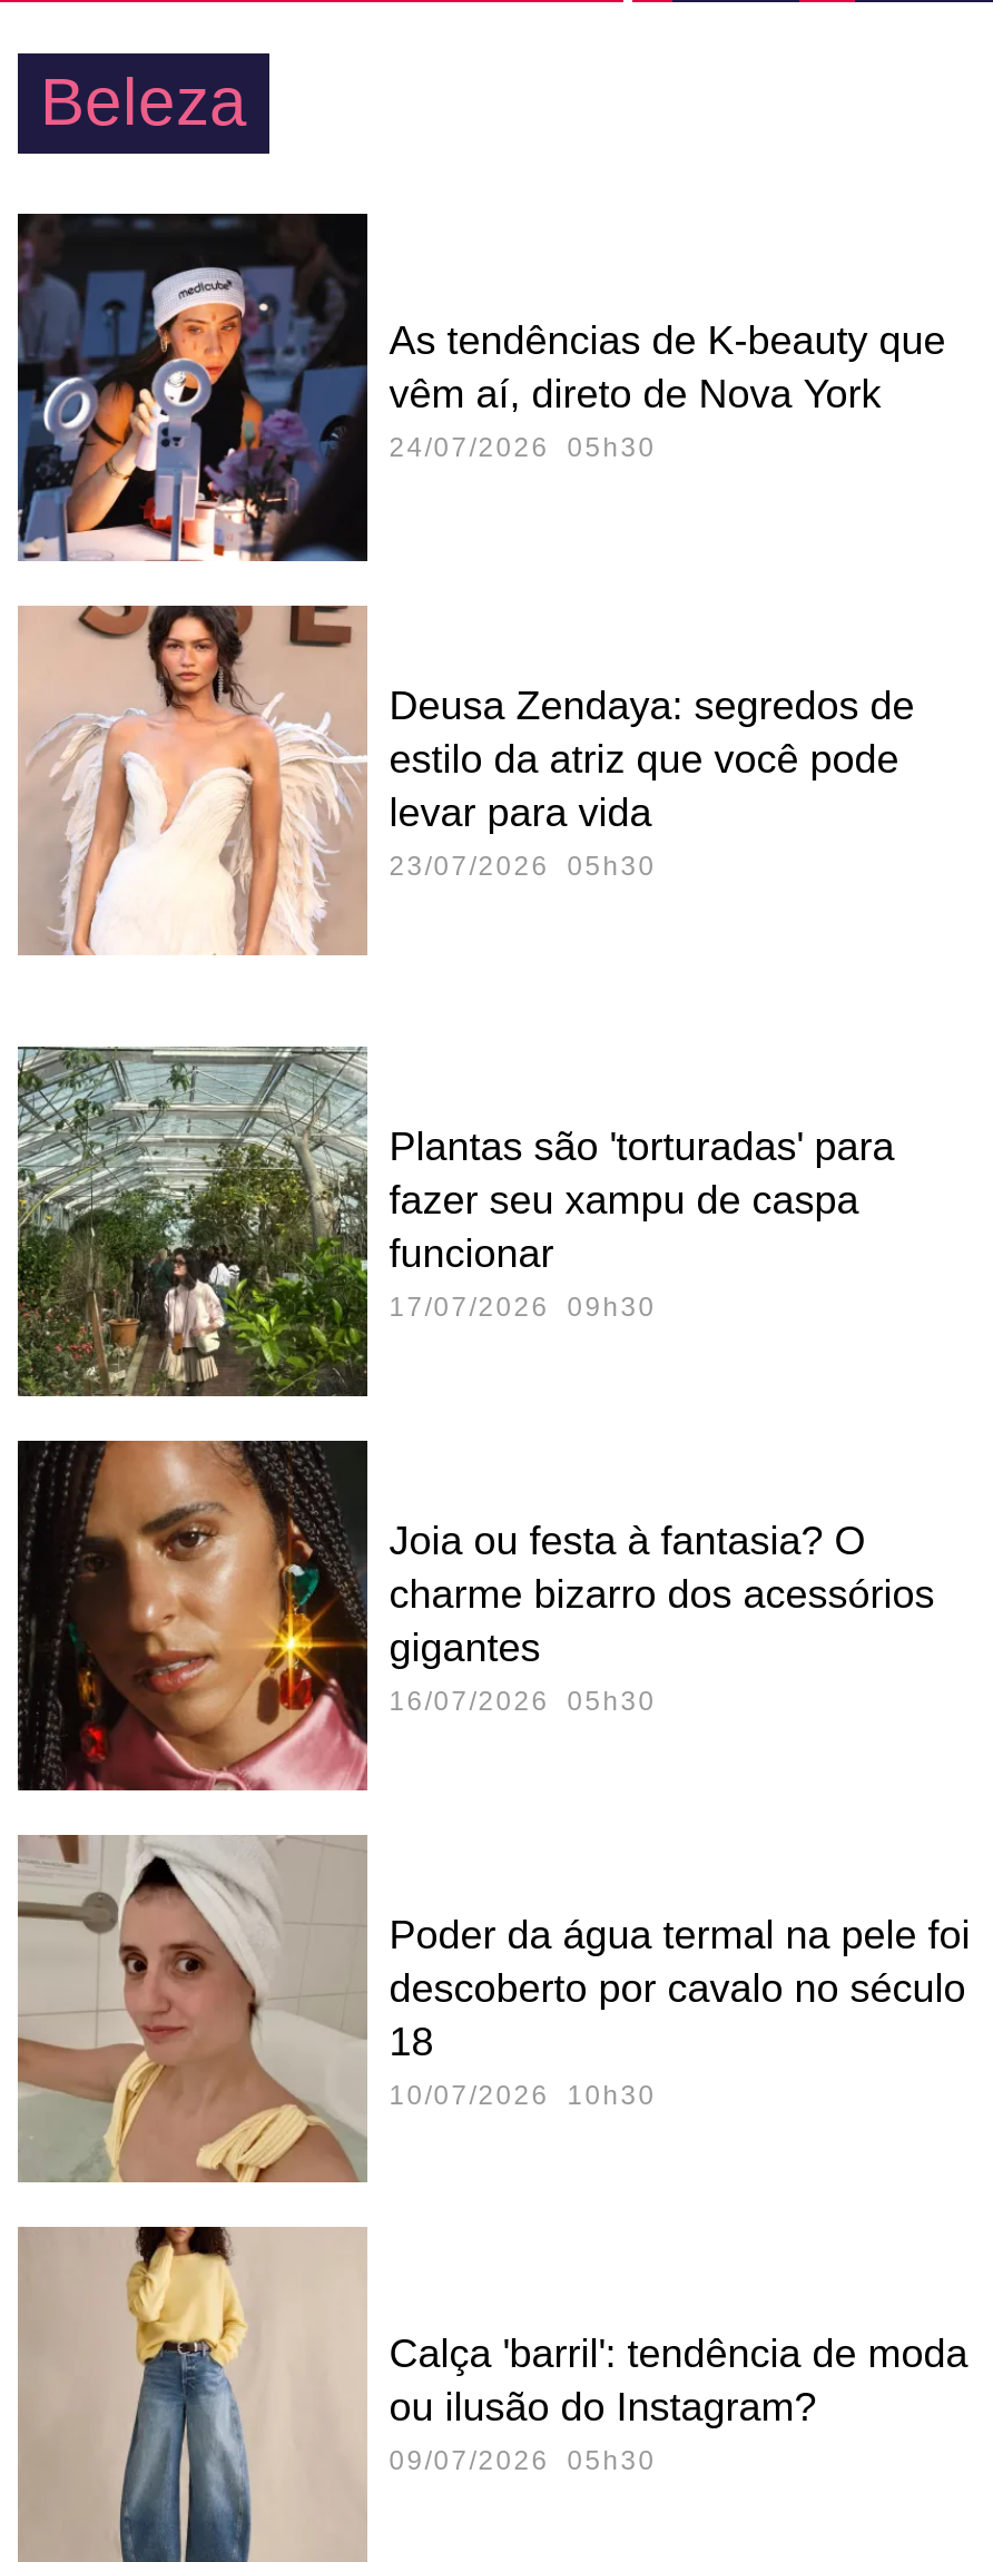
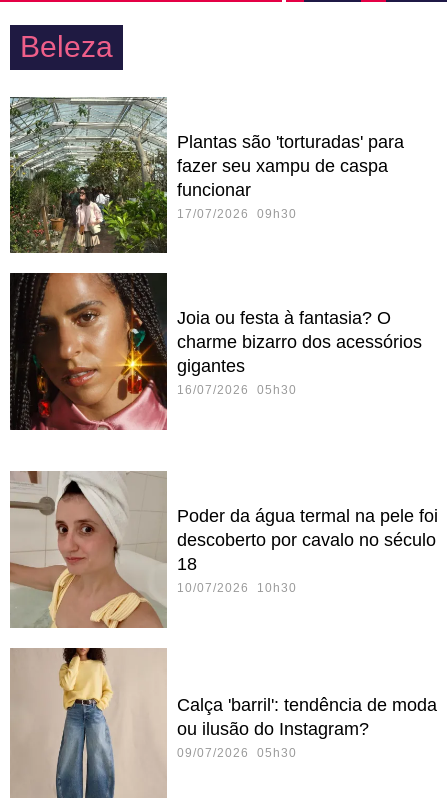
- [image]
- As tendências de K-beauty que
- vêm aí, direto de Nova York
- 24/07/2026 05h30

- [image]
- Deusa Zendaya: segredos de
- estilo da atriz que você pode
- levar para vida
- 23/07/2026 05h30

moved up: [image] | Plantas são 'torturadas' para | fazer seu xampu de caspa | ... | gigantes | 16/07/2026 05h30
